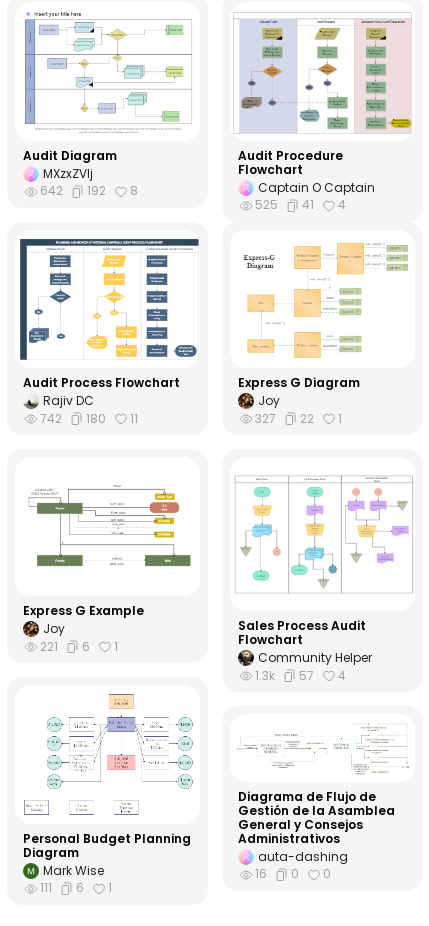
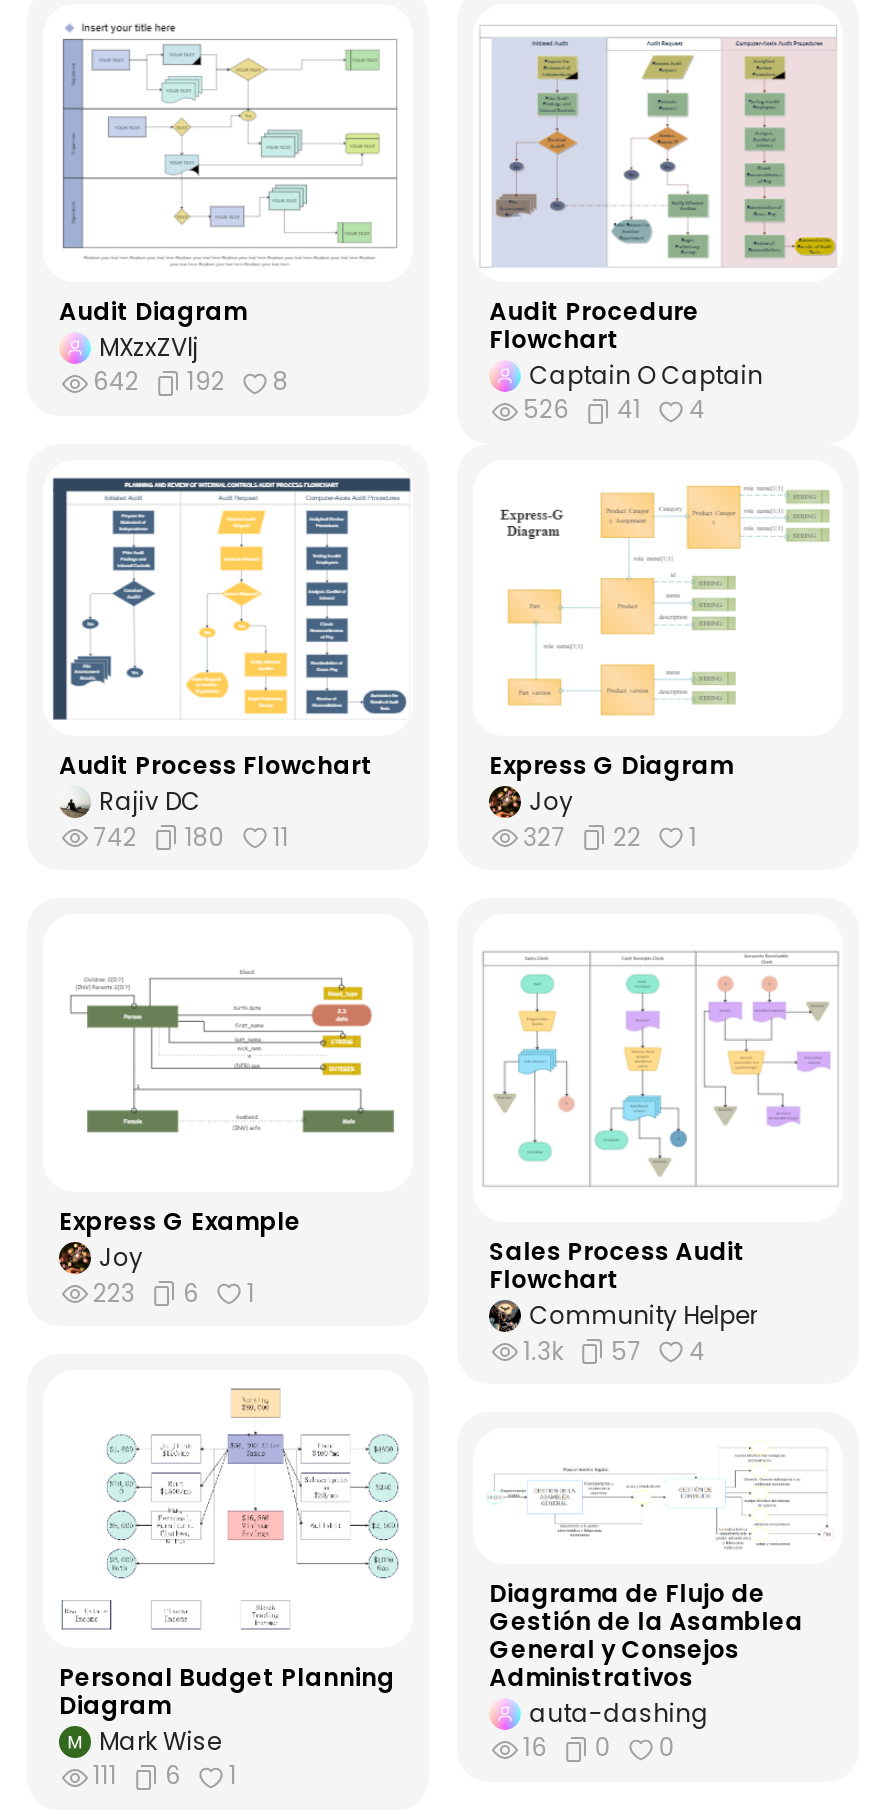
- 525
+ 526

- 221 6 1
+ 223 6 1
